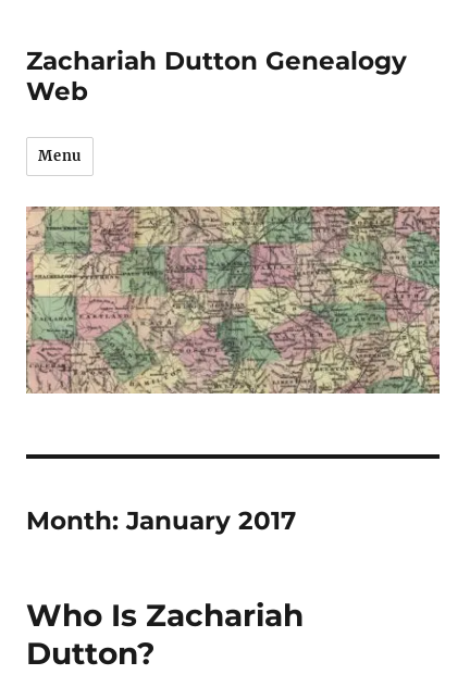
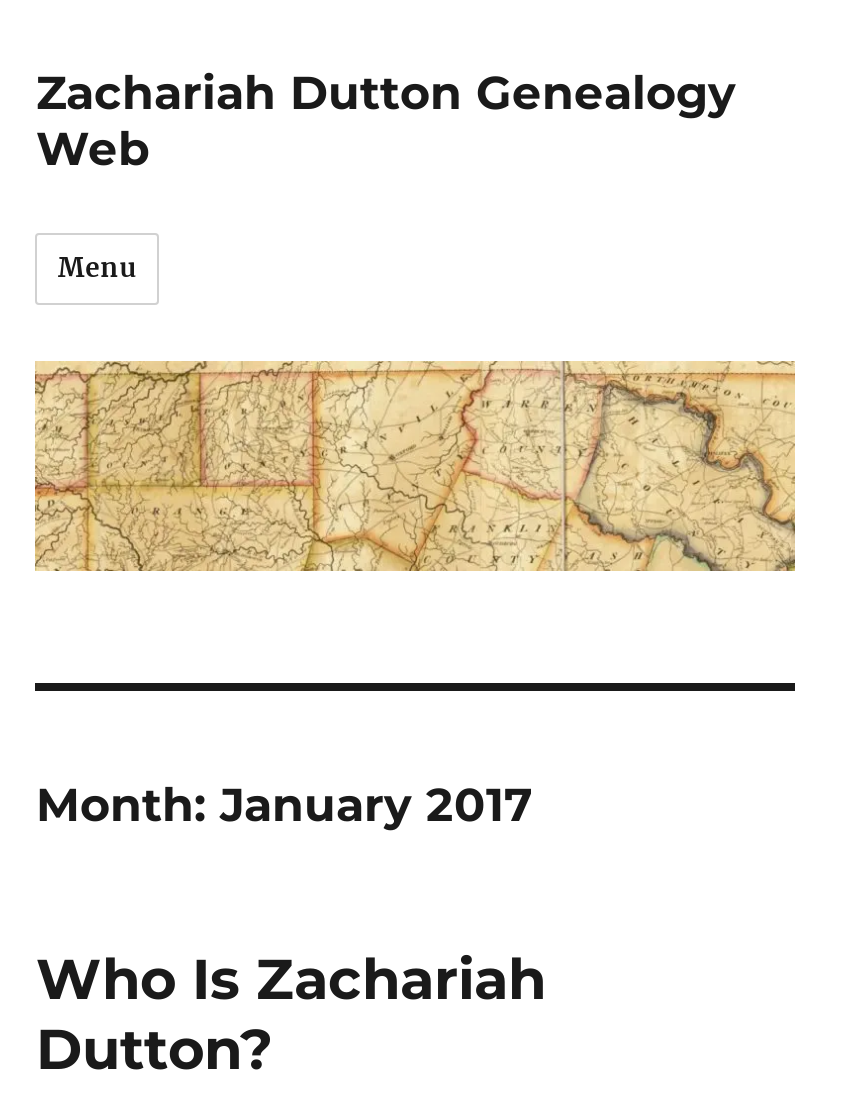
- [image]
+ [image]
